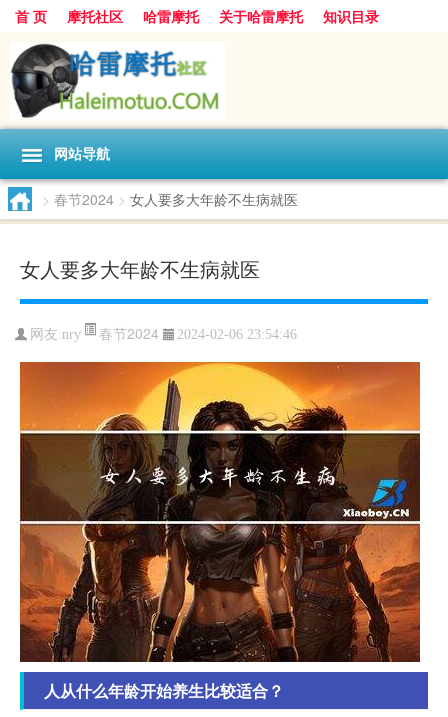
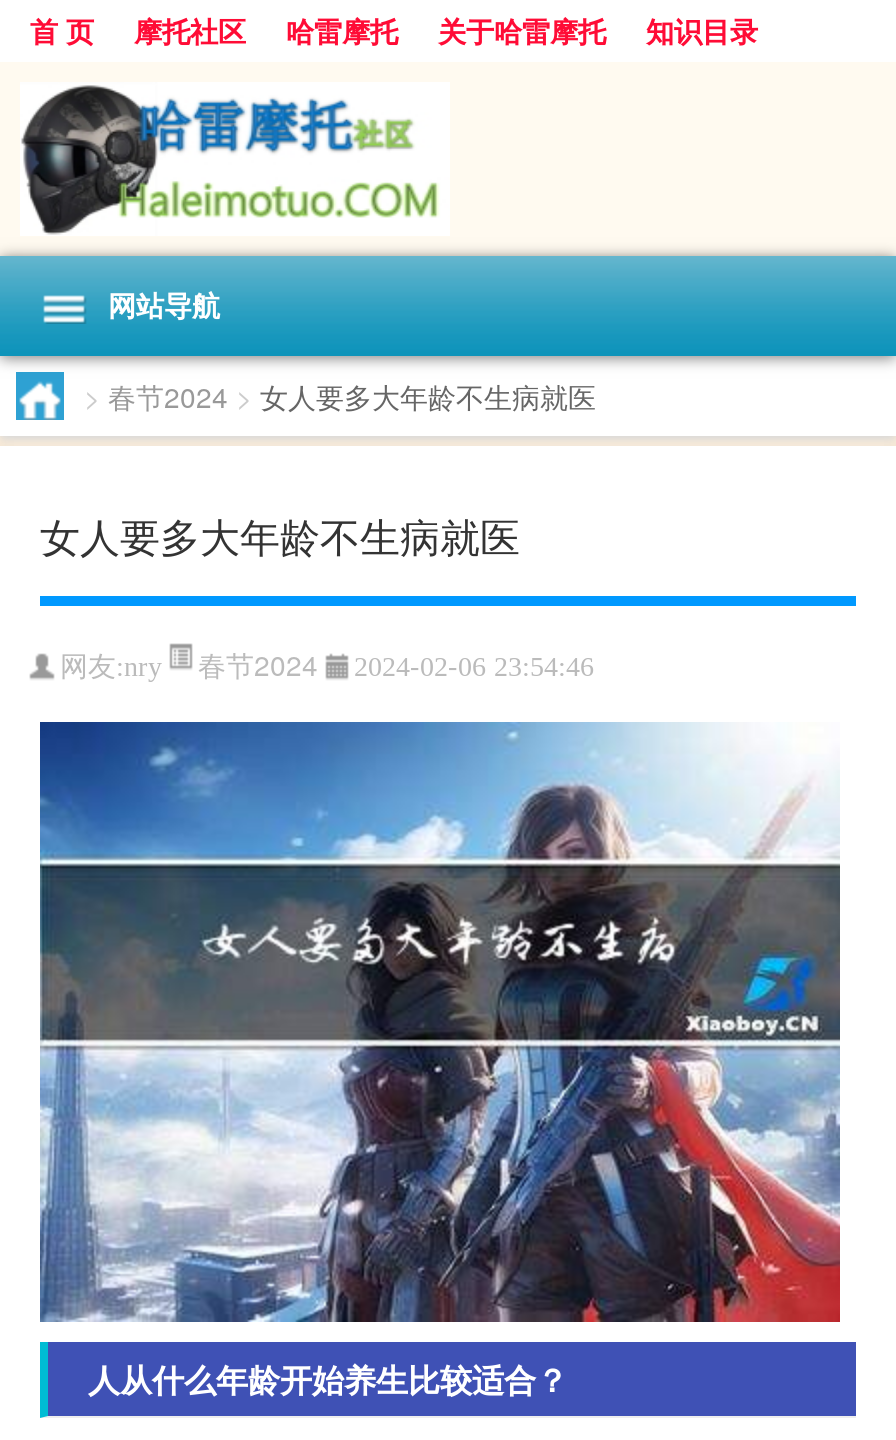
- [image]
+ [image]
